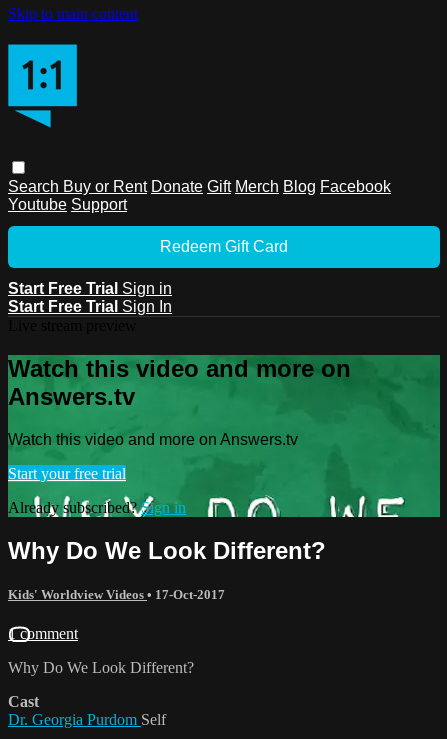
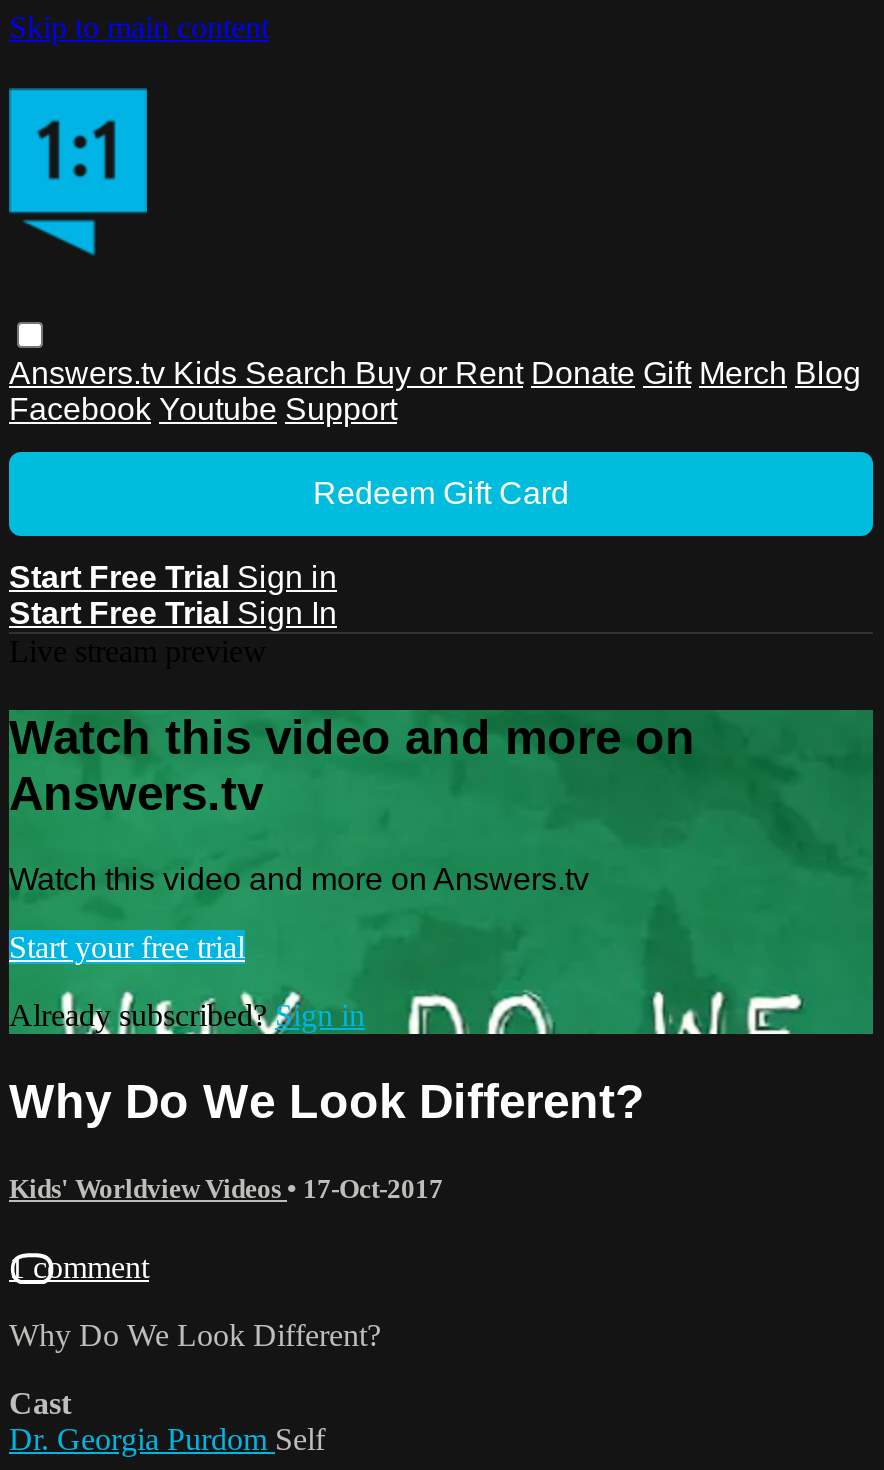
- Search Buy or Rent Donate Gift Merch Blog Facebook
- Youtube Support
+ Answers.tv Kids Search Buy or Rent Donate Gift Merch Blog
+ Facebook Youtube Support
